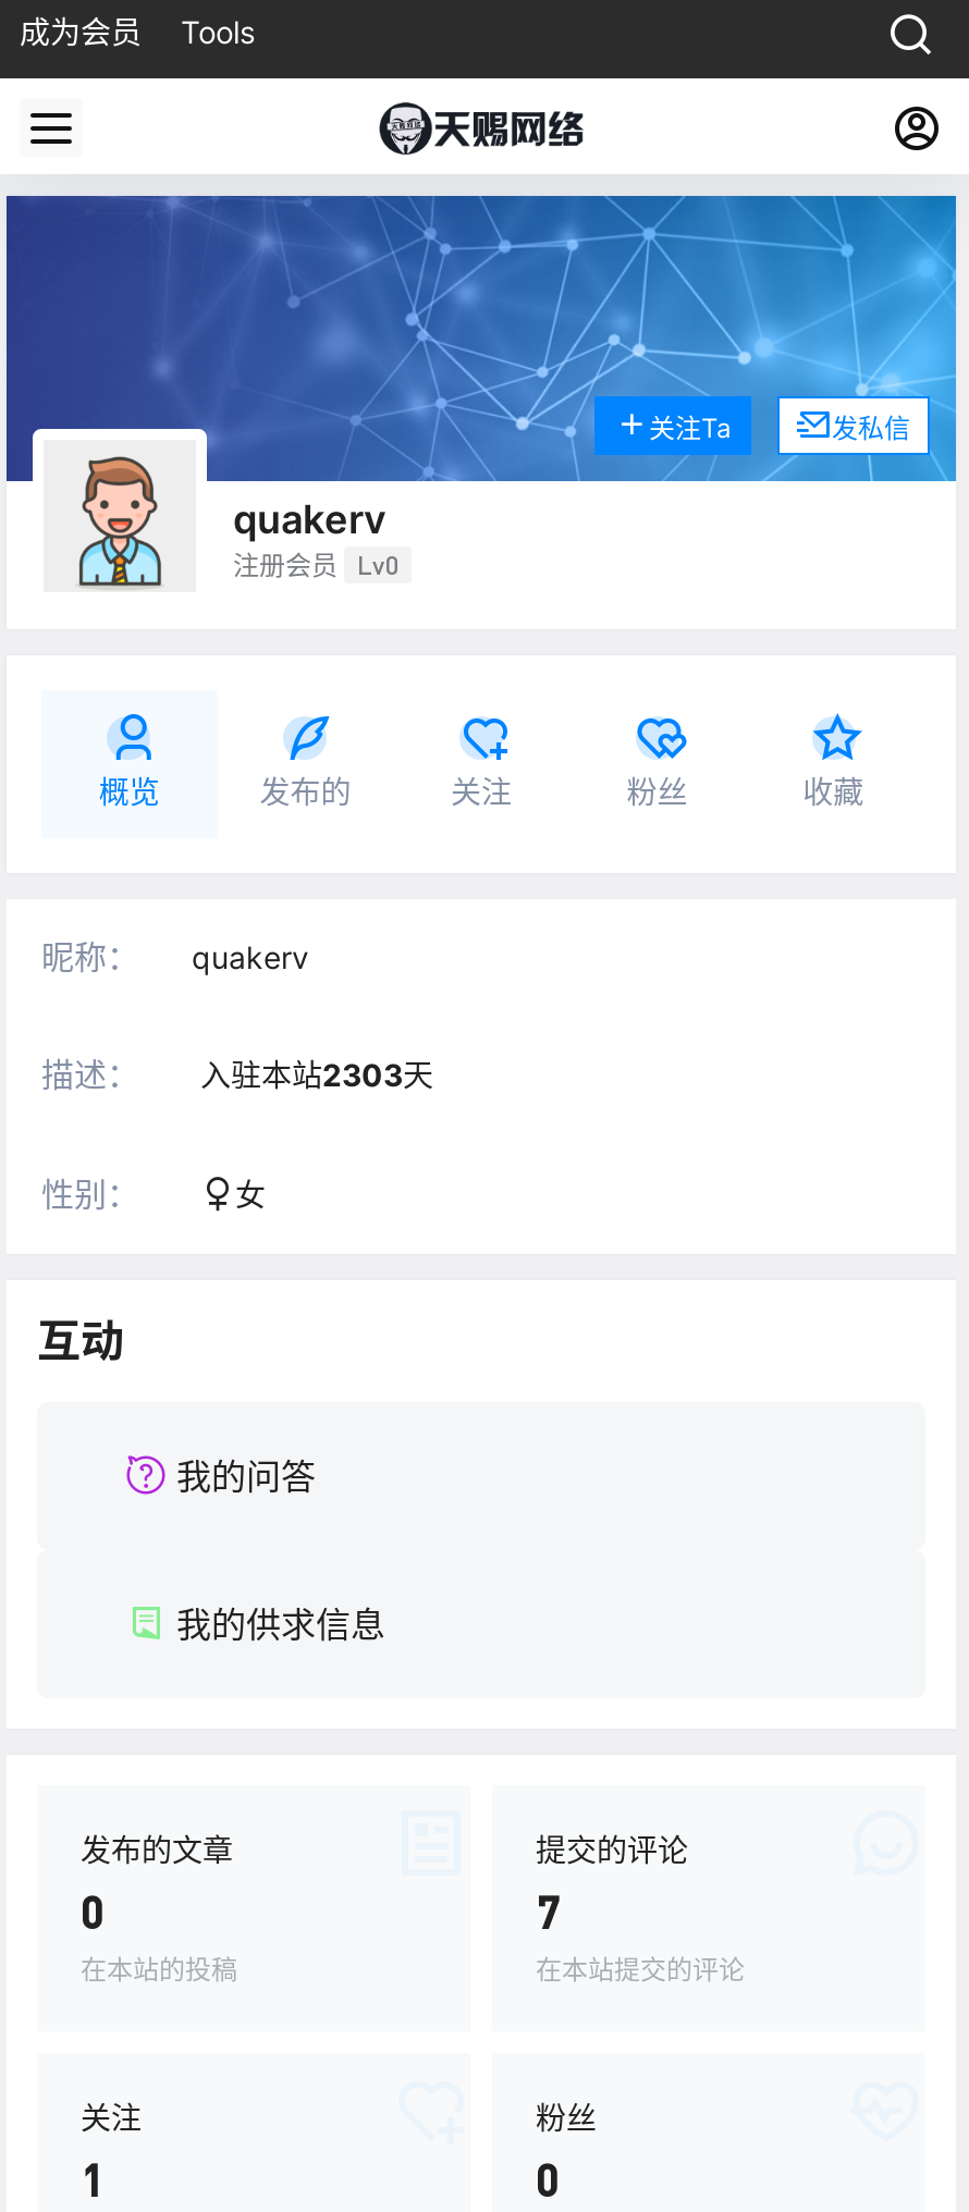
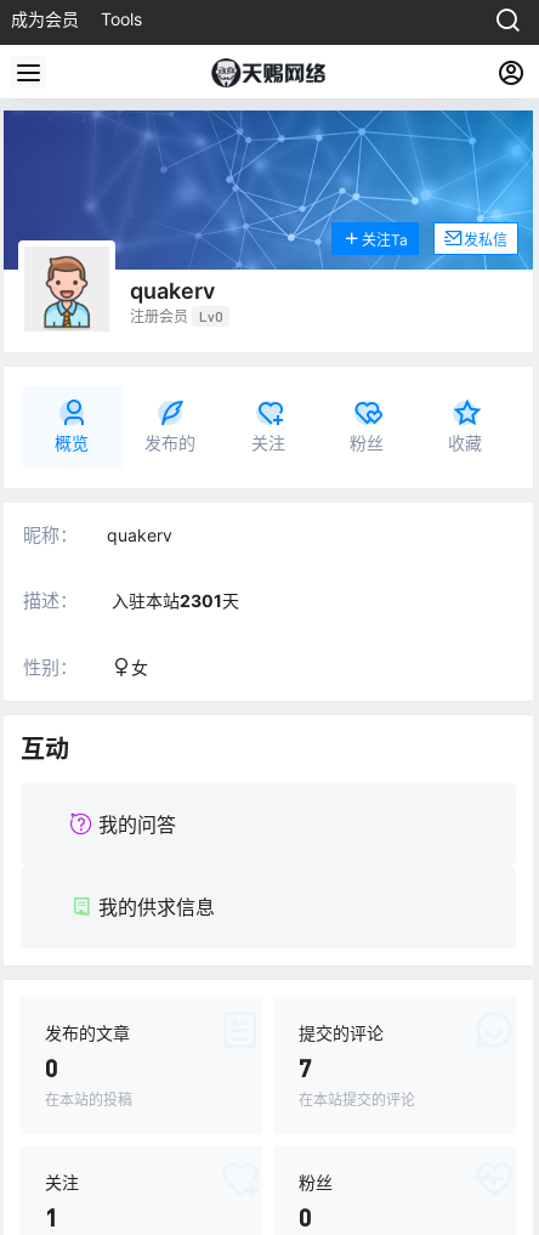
- 描述： 入驻本站2303天
+ 描述： 入驻本站2301天
